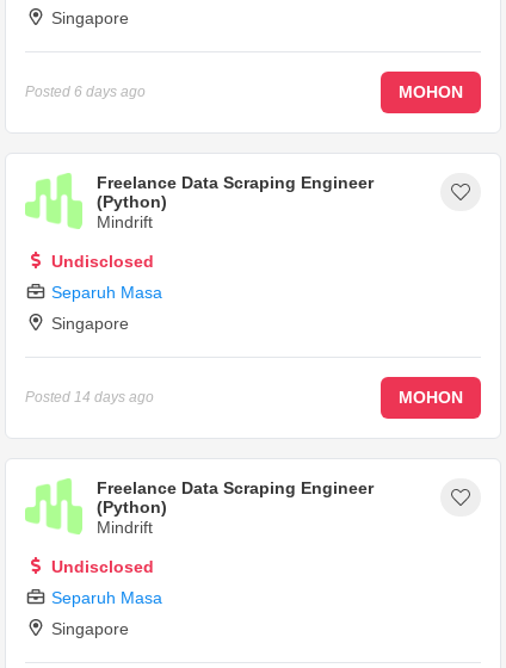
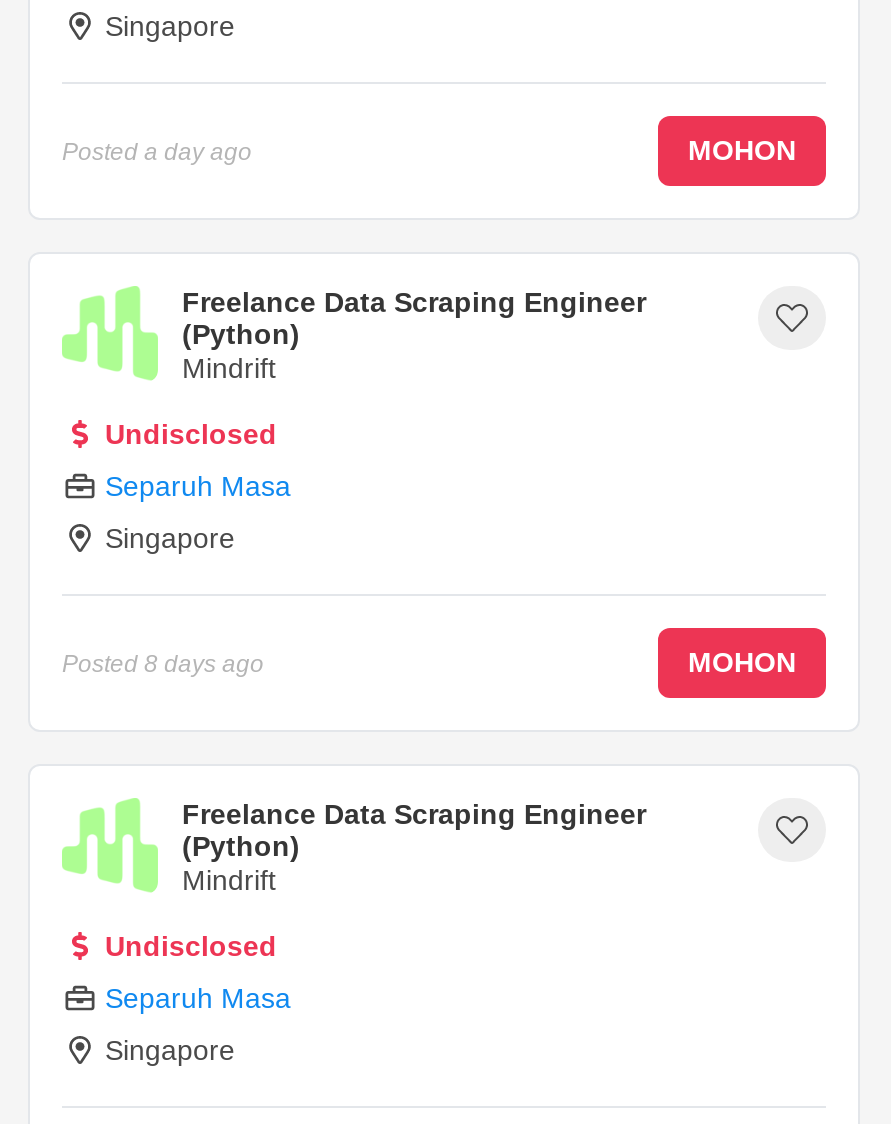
- Posted 6 days ago
+ Posted a day ago

- Posted 14 days ago
+ Posted 8 days ago
